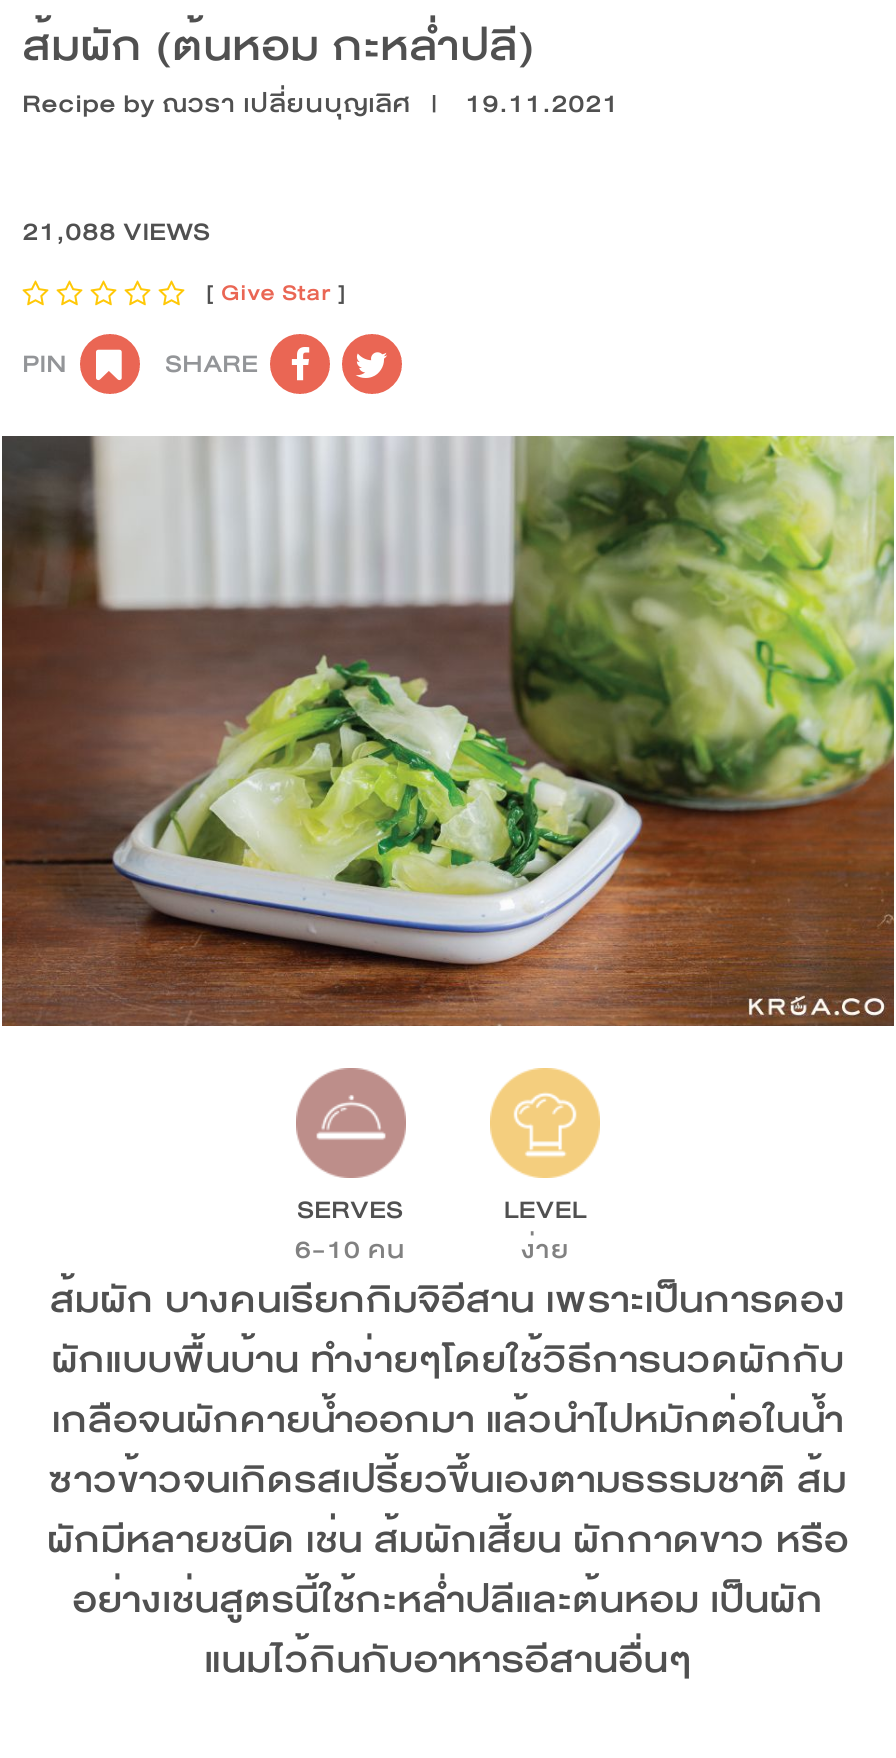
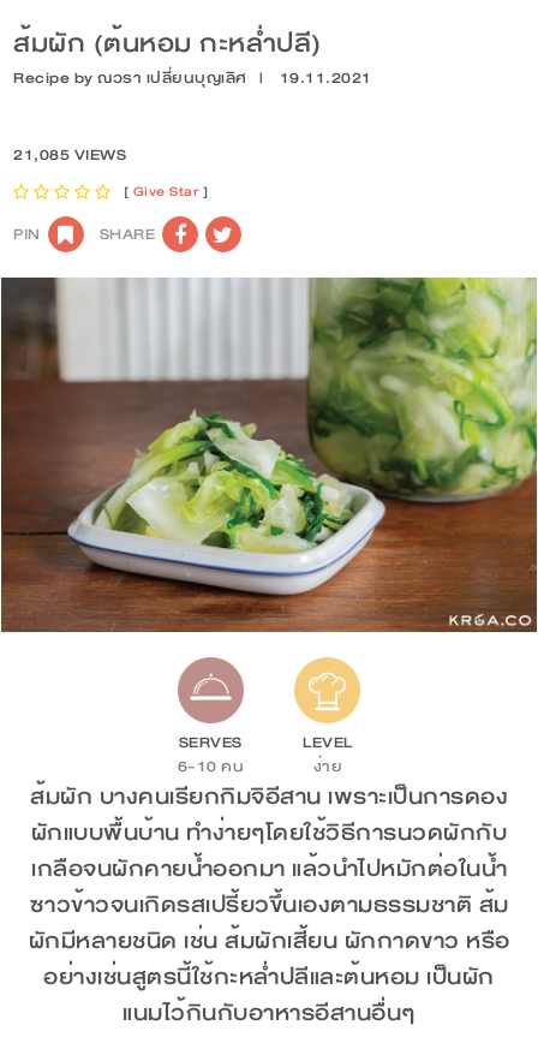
- 21,088 VIEWS
+ 21,085 VIEWS
